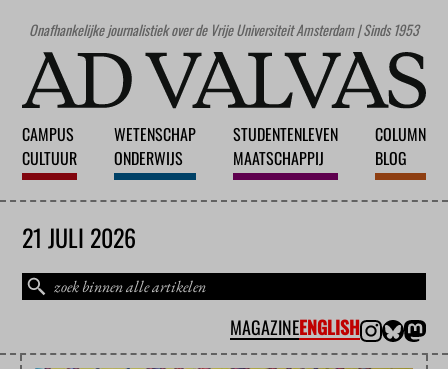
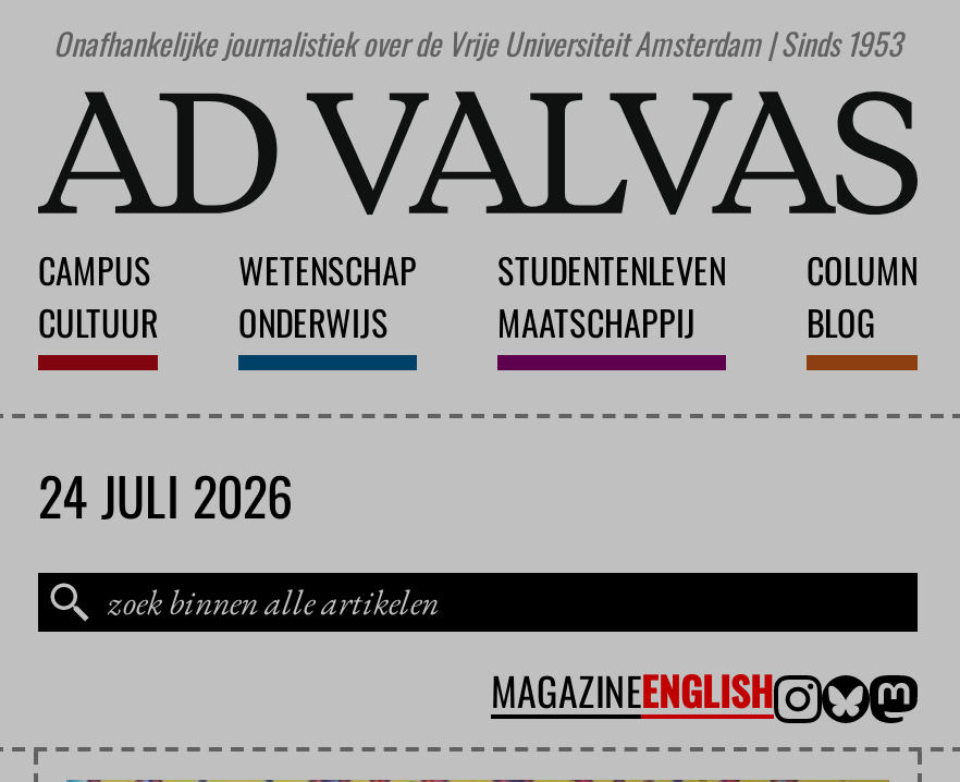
- 21 JULI 2026
+ 24 JULI 2026
